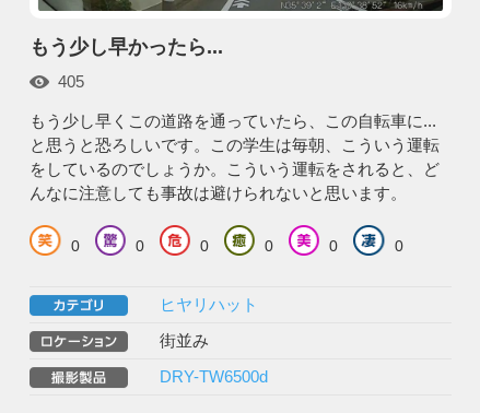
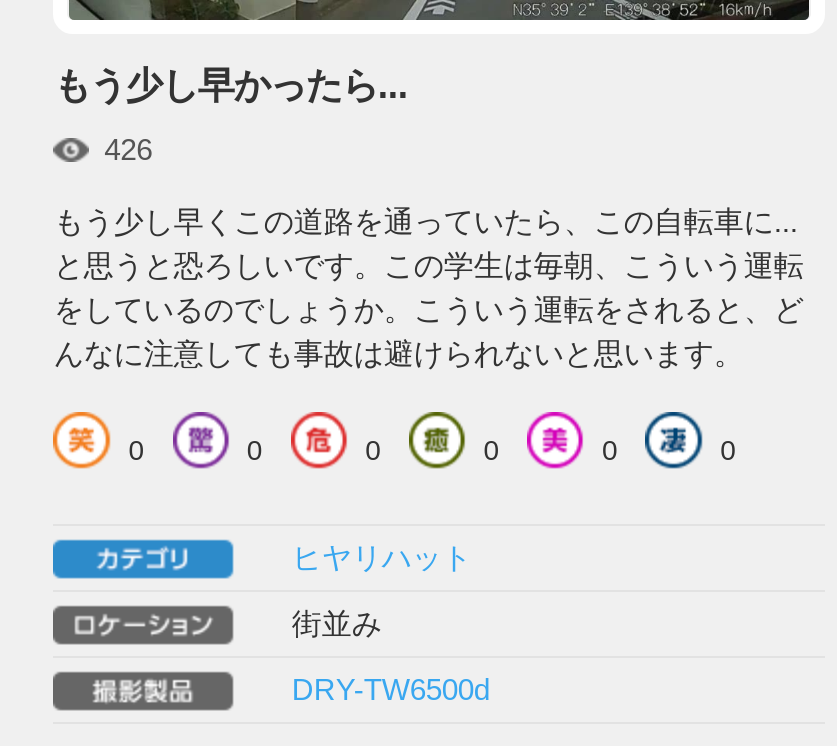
- 405
+ 426
